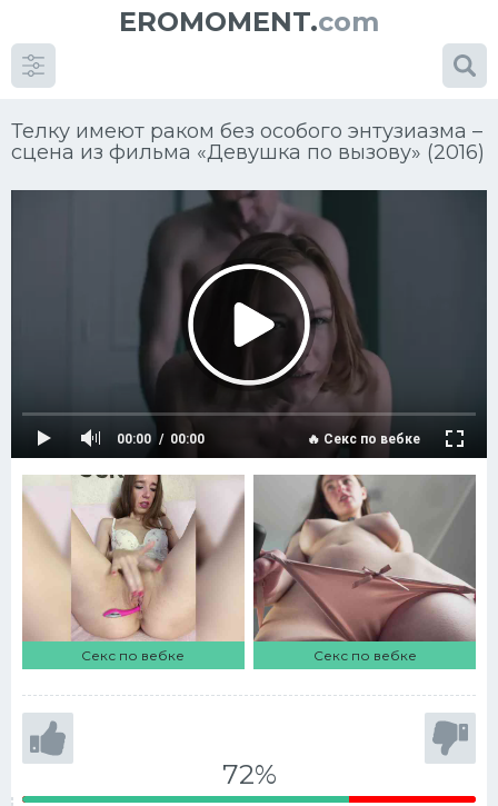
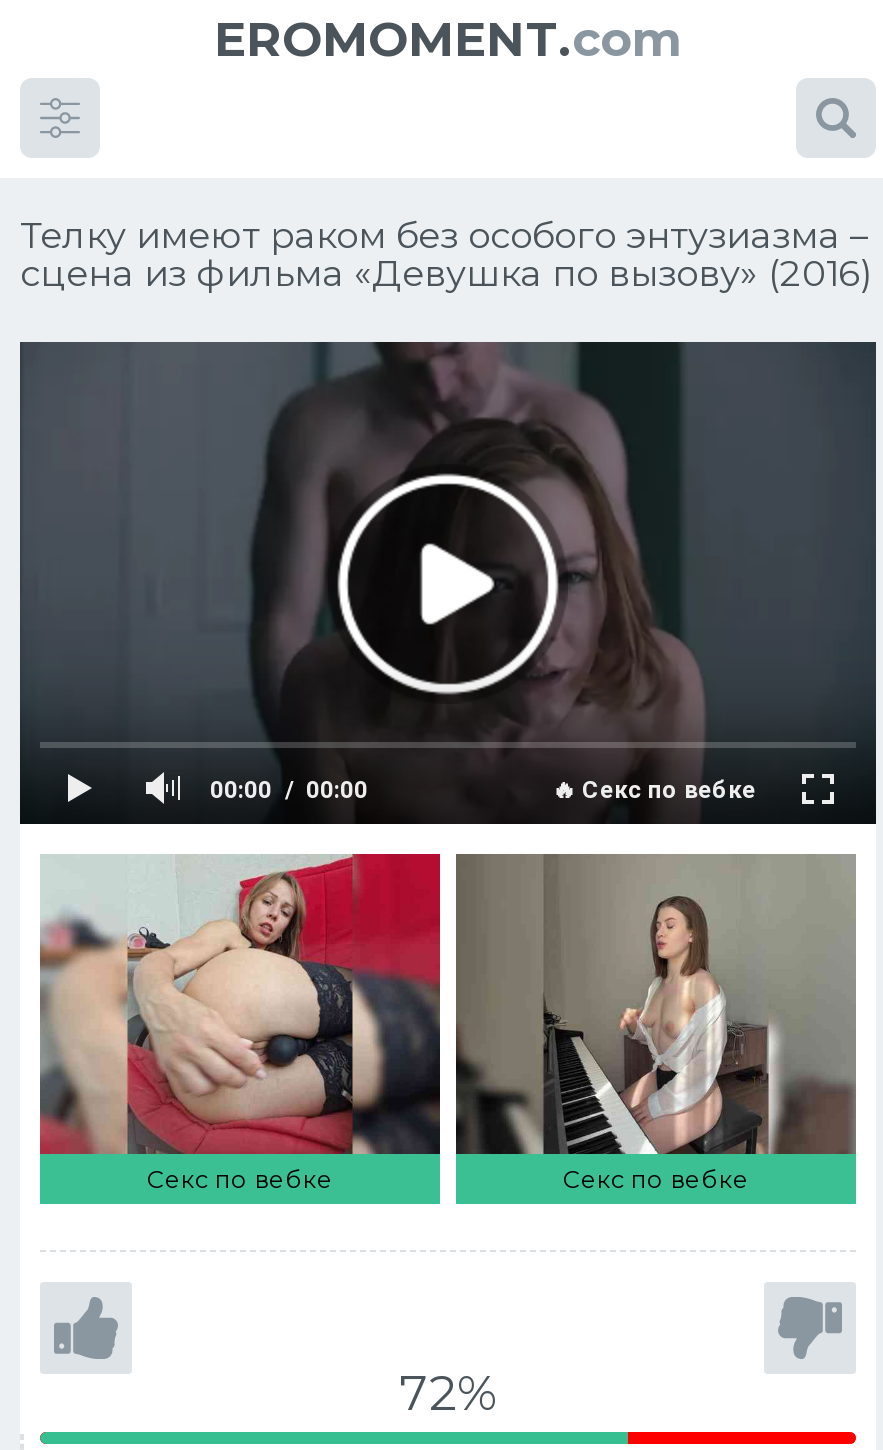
- [image]
+ [image]

- [image]
+ [image]
